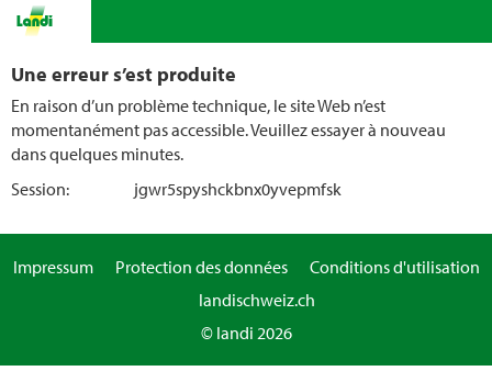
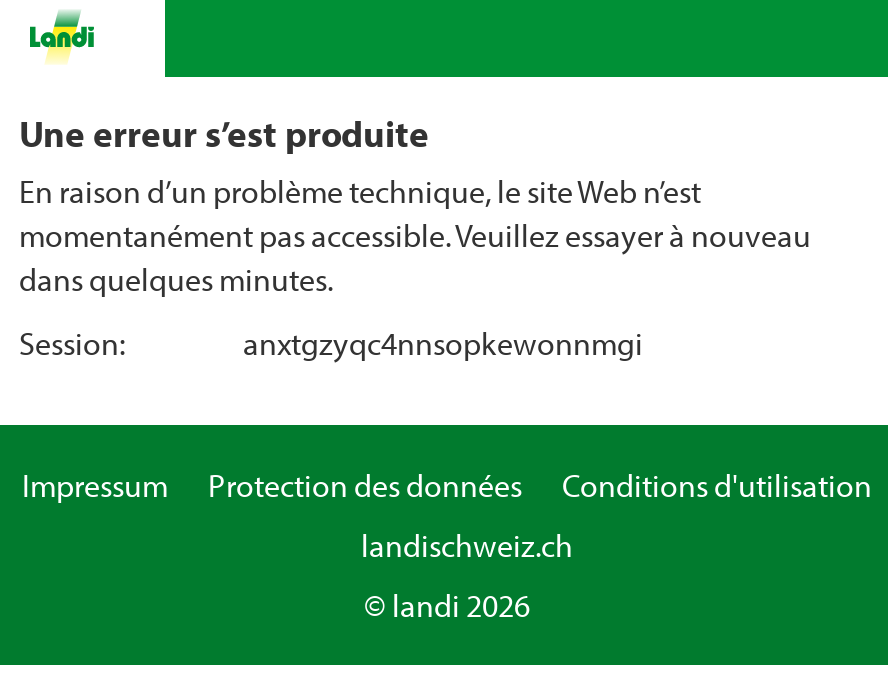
- jgwr5spyshckbnx0yvepmfsk
+ anxtgzyqc4nnsopkewonnmgi
